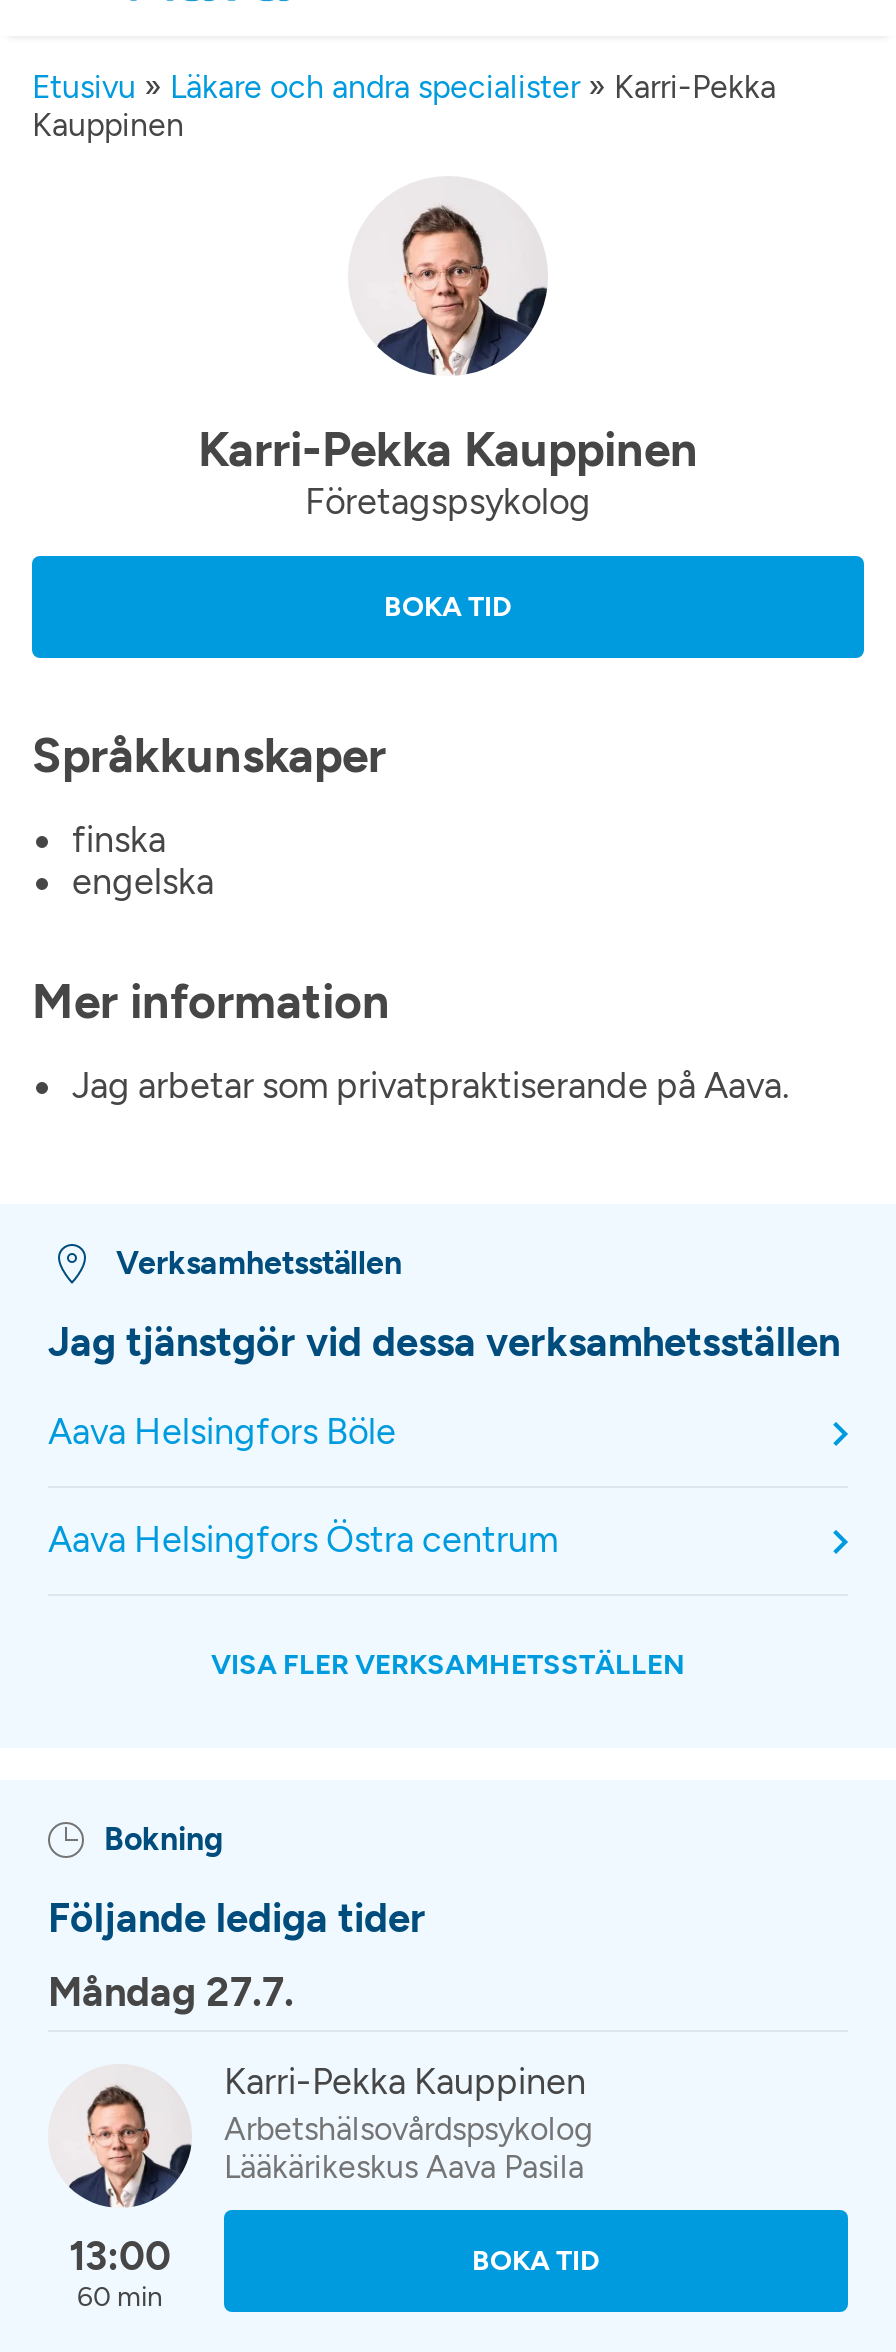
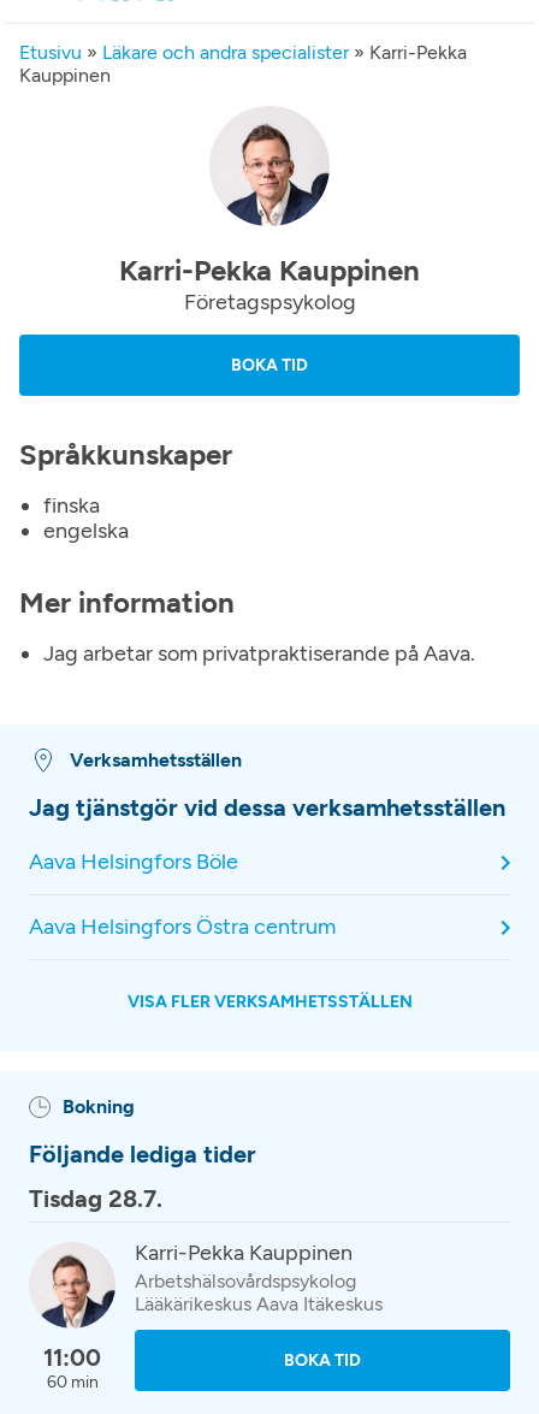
- Måndag 27.7.
+ Tisdag 28.7.

- Lääkärikeskus Aava Pasila
+ Lääkärikeskus Aava Itäkeskus

- 13:00
+ 11:00
